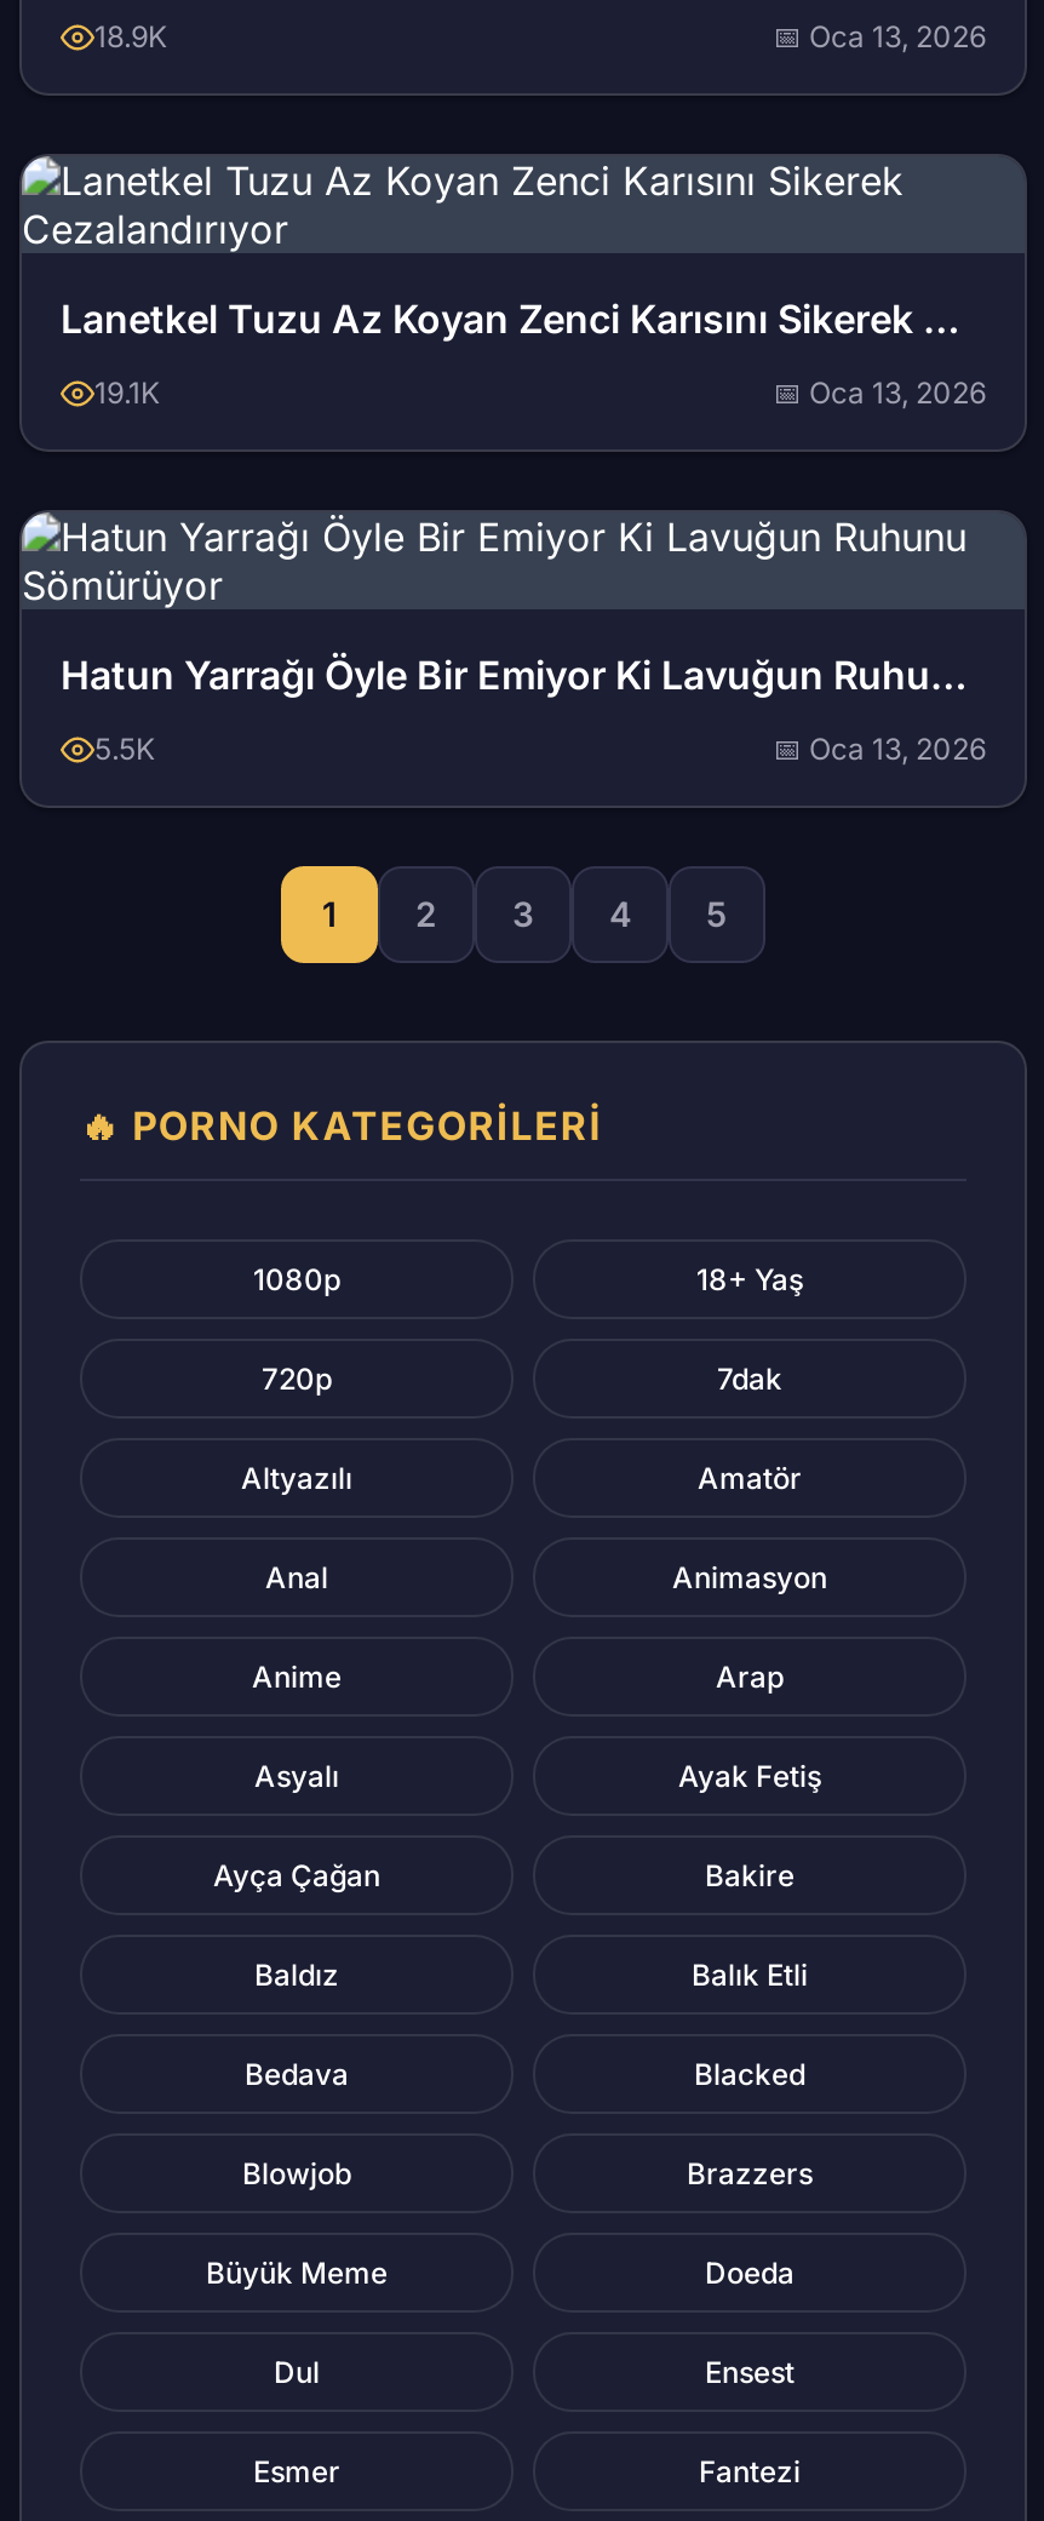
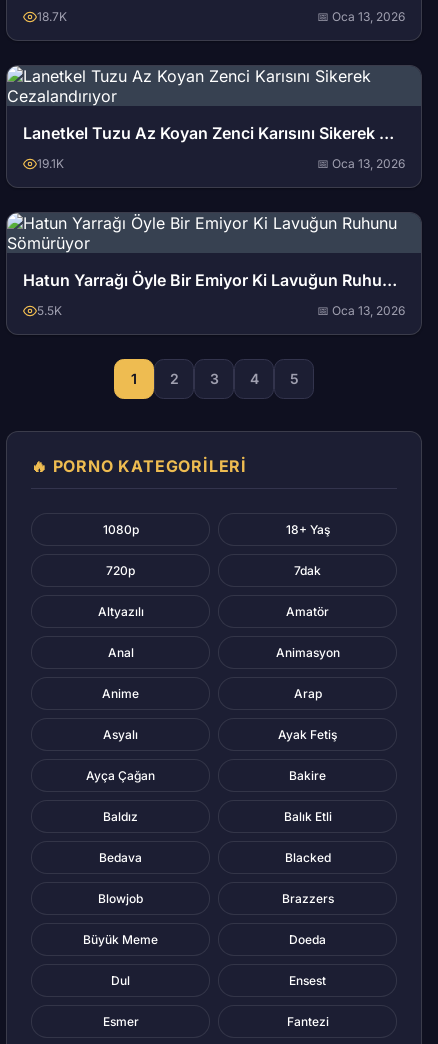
- 18.9K
+ 18.7K
